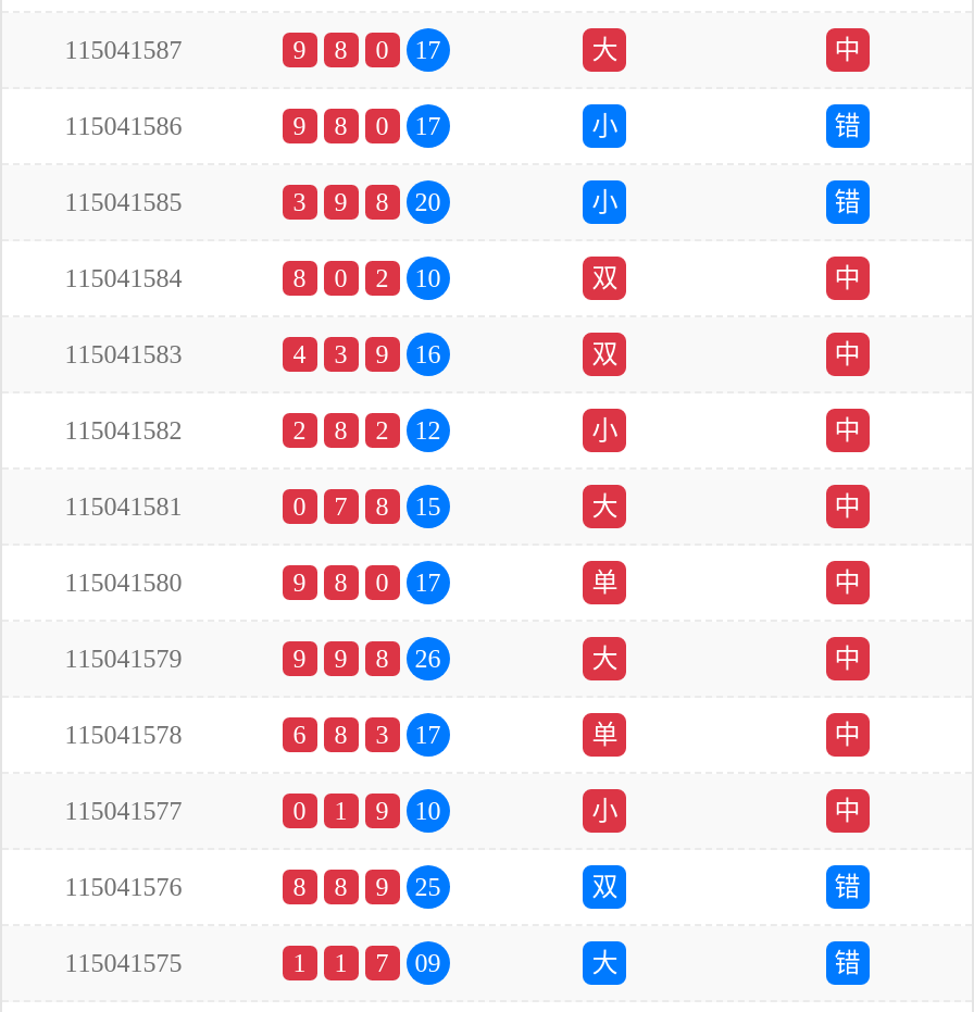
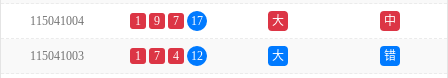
- 115041587
+ 115041004
+ 1

- 8
- 0
+ 7

- 115041586
- 9
- 8
- 0
- 17
- 小
- 错
- 115041585
- 3
- 9
- 8
- 20
- 小
- 错
- 115041584
- 8
- 0
- 2
- 10
- 双
- 中
- 115041583
- 4
- 3
- 9
- 16
- 双
- 中
- 115041582
- 2
- 8
- 2
- 12
- 小
- 中
- 115041581
- 0
- 7
- 8
- 15
- 大
- 中
- 115041580
- 9
- 8
- 0
- 17
- 单
- 中
- 115041579
- 9
- 9
- 8
- 26
- 大
- 中
- 115041578
- 6
- 8
- 3
- 17
- 单
- 中
- 115041577
- 0
- 1
- 9
- 10
- 小
- 中
- 115041576
- 8
- 8
- 9
- 25
- 双
- 错
- 115041575
- 1
+ 115041003

- 09
+ 4
+ 12
